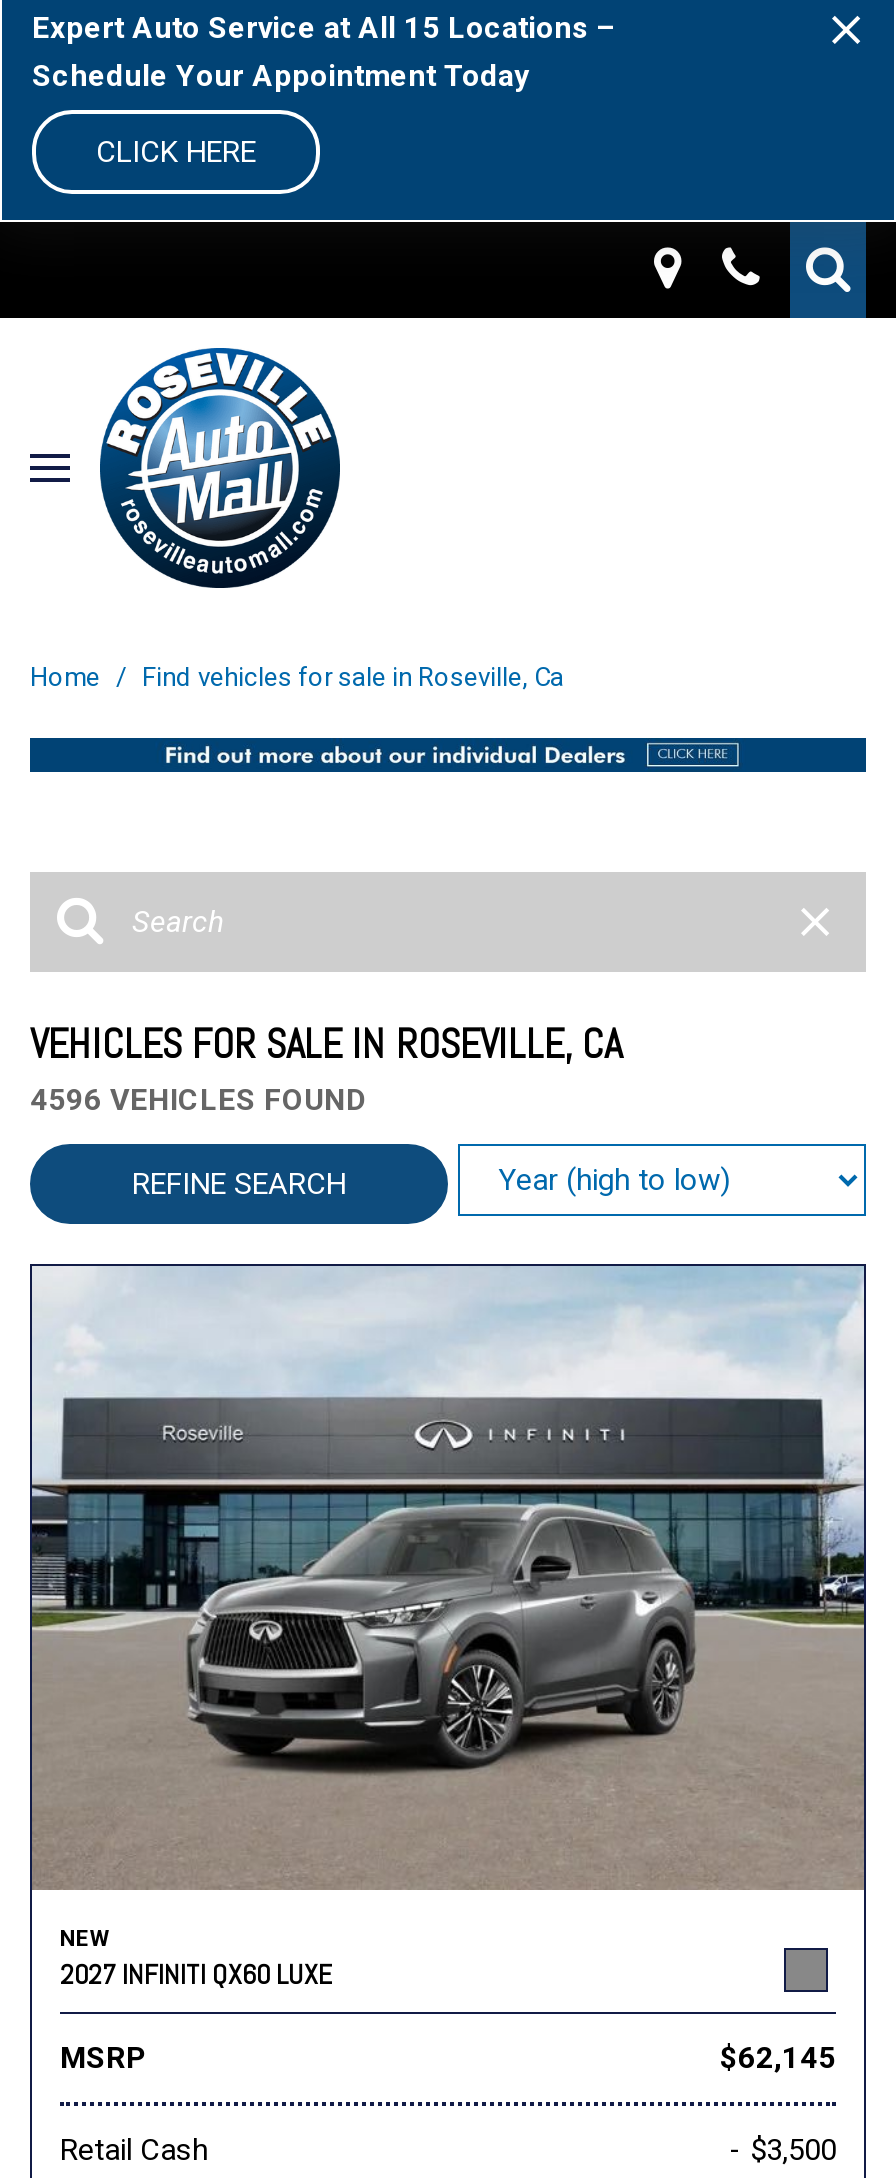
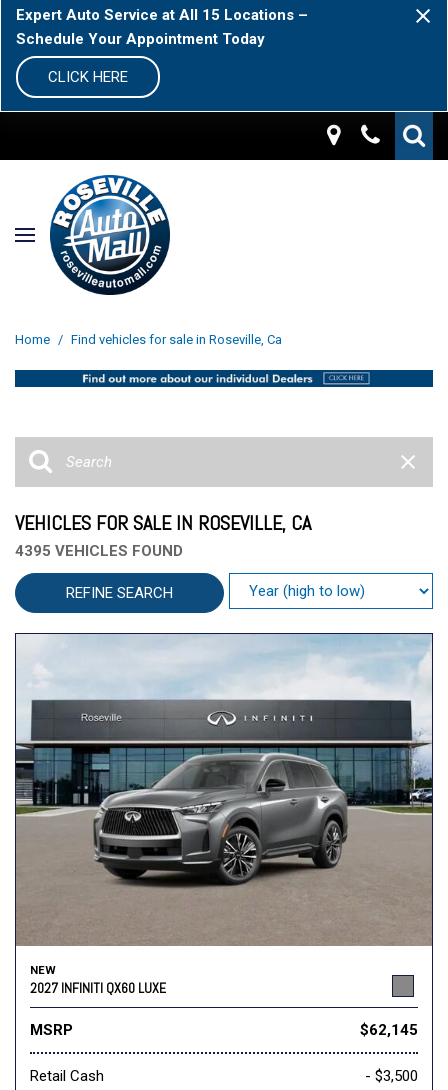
- 4596 VEHICLES FOUND
+ 4395 VEHICLES FOUND
